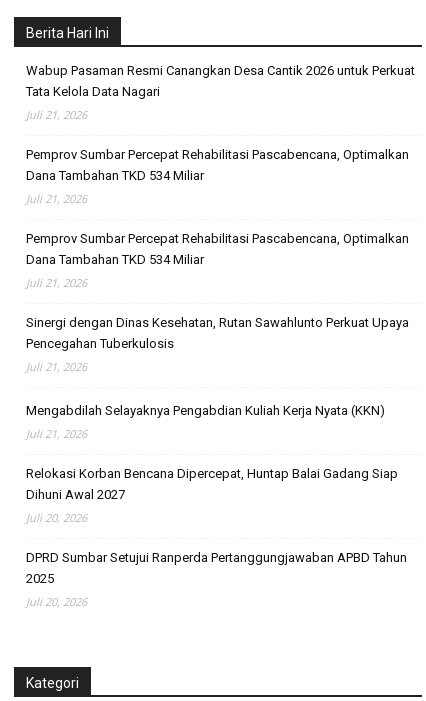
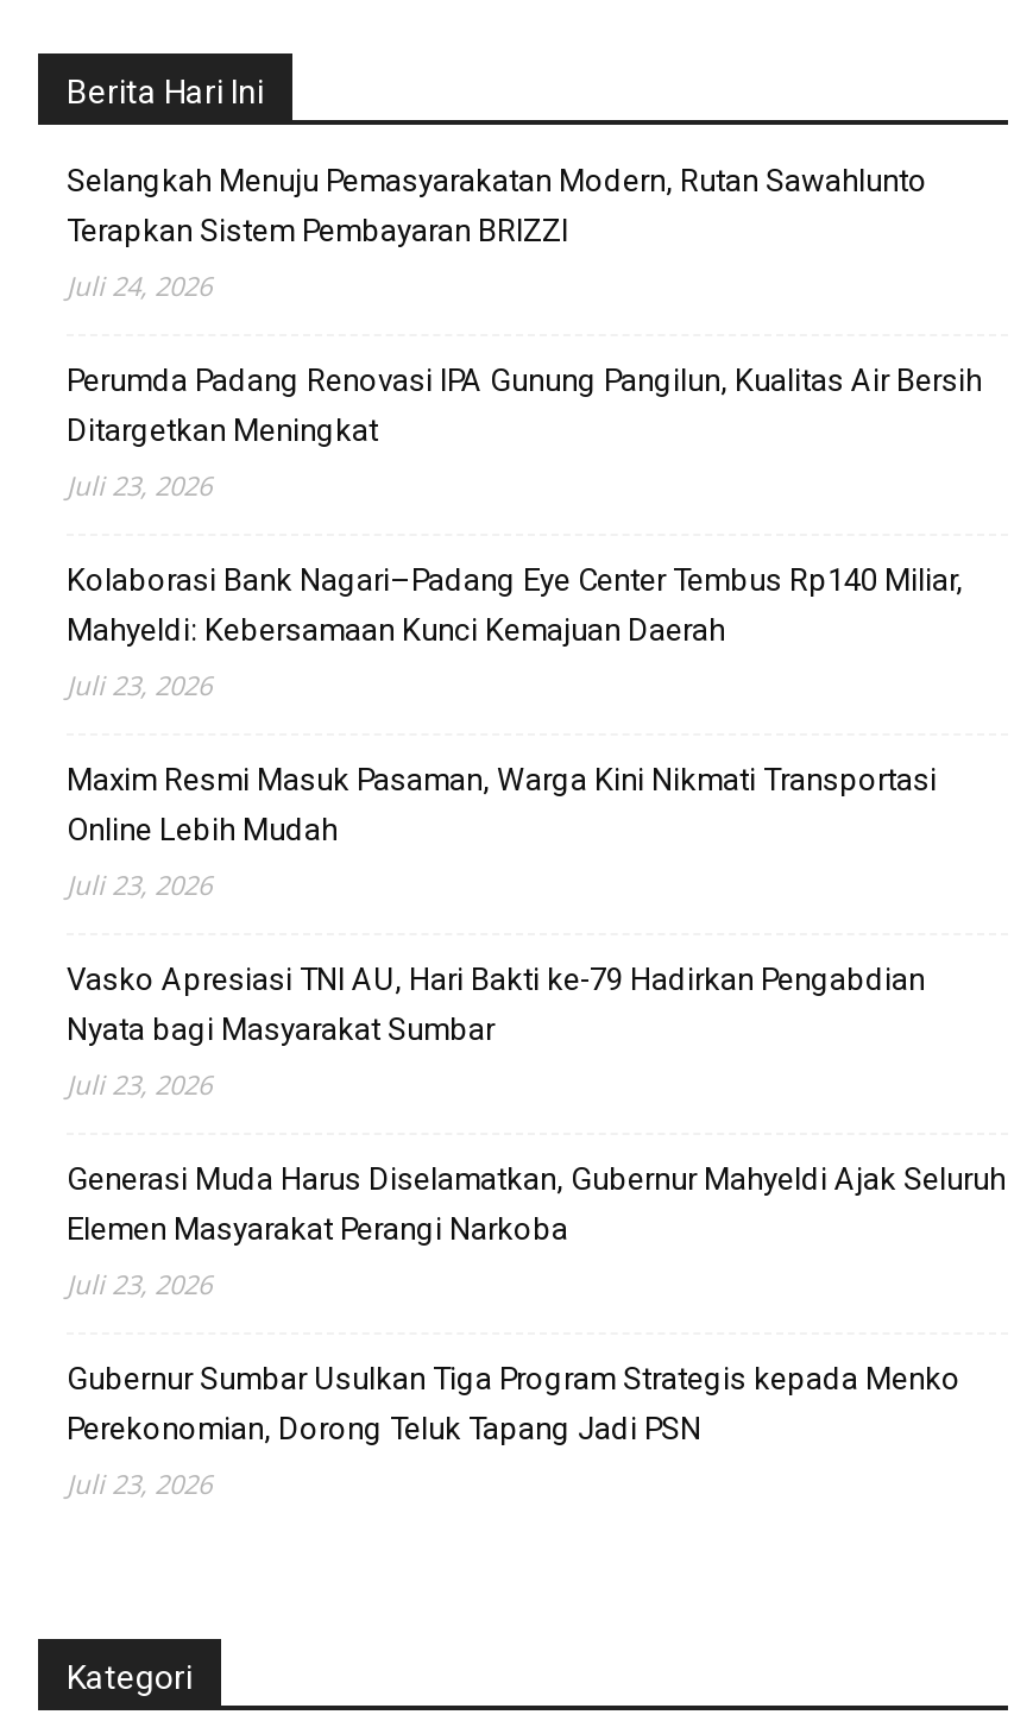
- Wabup Pasaman Resmi Canangkan Desa Cantik 2026 untuk Perkuat
- Tata Kelola Data Nagari
+ Selangkah Menuju Pemasyarakatan Modern, Rutan Sawahlunto
+ Terapkan Sistem Pembayaran BRIZZI

- Juli 21, 2026
+ Juli 24, 2026

- Pemprov Sumbar Percepat Rehabilitasi Pascabencana, Optimalkan
- Dana Tambahan TKD 534 Miliar
+ Perumda Padang Renovasi IPA Gunung Pangilun, Kualitas Air Bersih
+ Ditargetkan Meningkat

- Juli 21, 2026
+ Juli 23, 2026

- Pemprov Sumbar Percepat Rehabilitasi Pascabencana, Optimalkan
- Dana Tambahan TKD 534 Miliar
+ Kolaborasi Bank Nagari–Padang Eye Center Tembus Rp140 Miliar,
+ Mahyeldi: Kebersamaan Kunci Kemajuan Daerah

- Juli 21, 2026
+ Juli 23, 2026

- Sinergi dengan Dinas Kesehatan, Rutan Sawahlunto Perkuat Upaya
- Pencegahan Tuberkulosis
+ Maxim Resmi Masuk Pasaman, Warga Kini Nikmati Transportasi
+ Online Lebih Mudah

- Juli 21, 2026
+ Juli 23, 2026

- Mengabdilah Selayaknya Pengabdian Kuliah Kerja Nyata (KKN)
+ Vasko Apresiasi TNI AU, Hari Bakti ke-79 Hadirkan Pengabdian
+ Nyata bagi Masyarakat Sumbar

- Juli 21, 2026
+ Juli 23, 2026

- Relokasi Korban Bencana Dipercepat, Huntap Balai Gadang Siap
- Dihuni Awal 2027
+ Generasi Muda Harus Diselamatkan, Gubernur Mahyeldi Ajak Seluruh
+ Elemen Masyarakat Perangi Narkoba

- Juli 20, 2026
+ Juli 23, 2026

- DPRD Sumbar Setujui Ranperda Pertanggungjawaban APBD Tahun
- 2025
+ Gubernur Sumbar Usulkan Tiga Program Strategis kepada Menko
+ Perekonomian, Dorong Teluk Tapang Jadi PSN

- Juli 20, 2026
+ Juli 23, 2026
